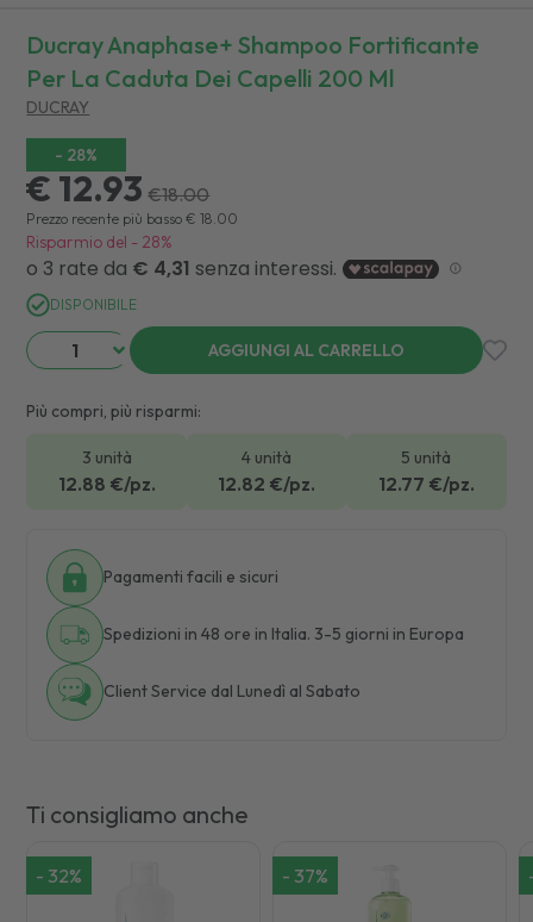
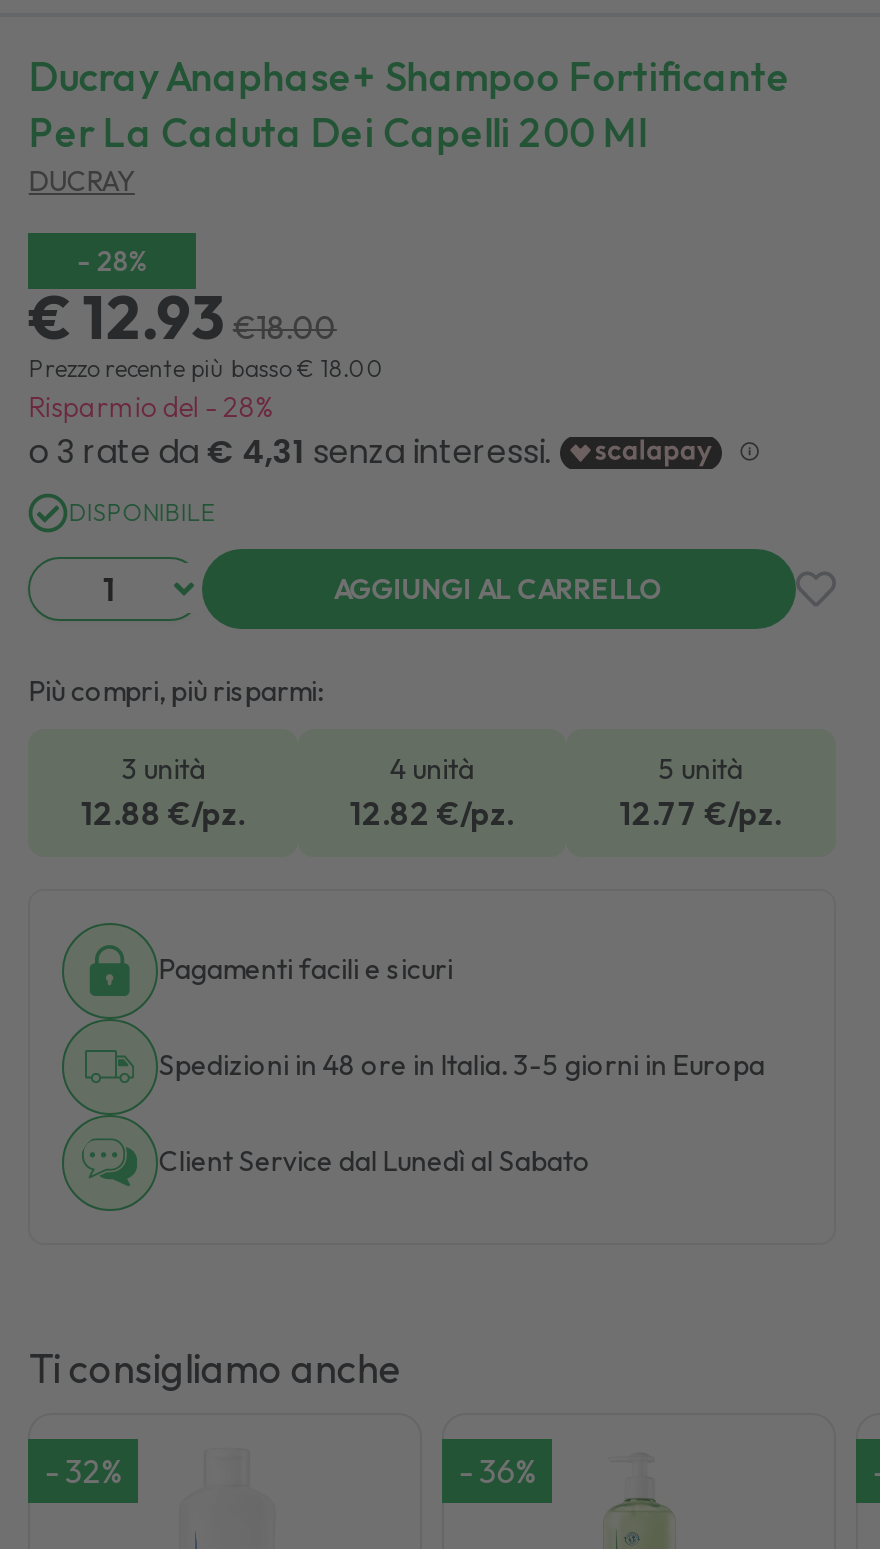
- - 37%
+ - 36%
